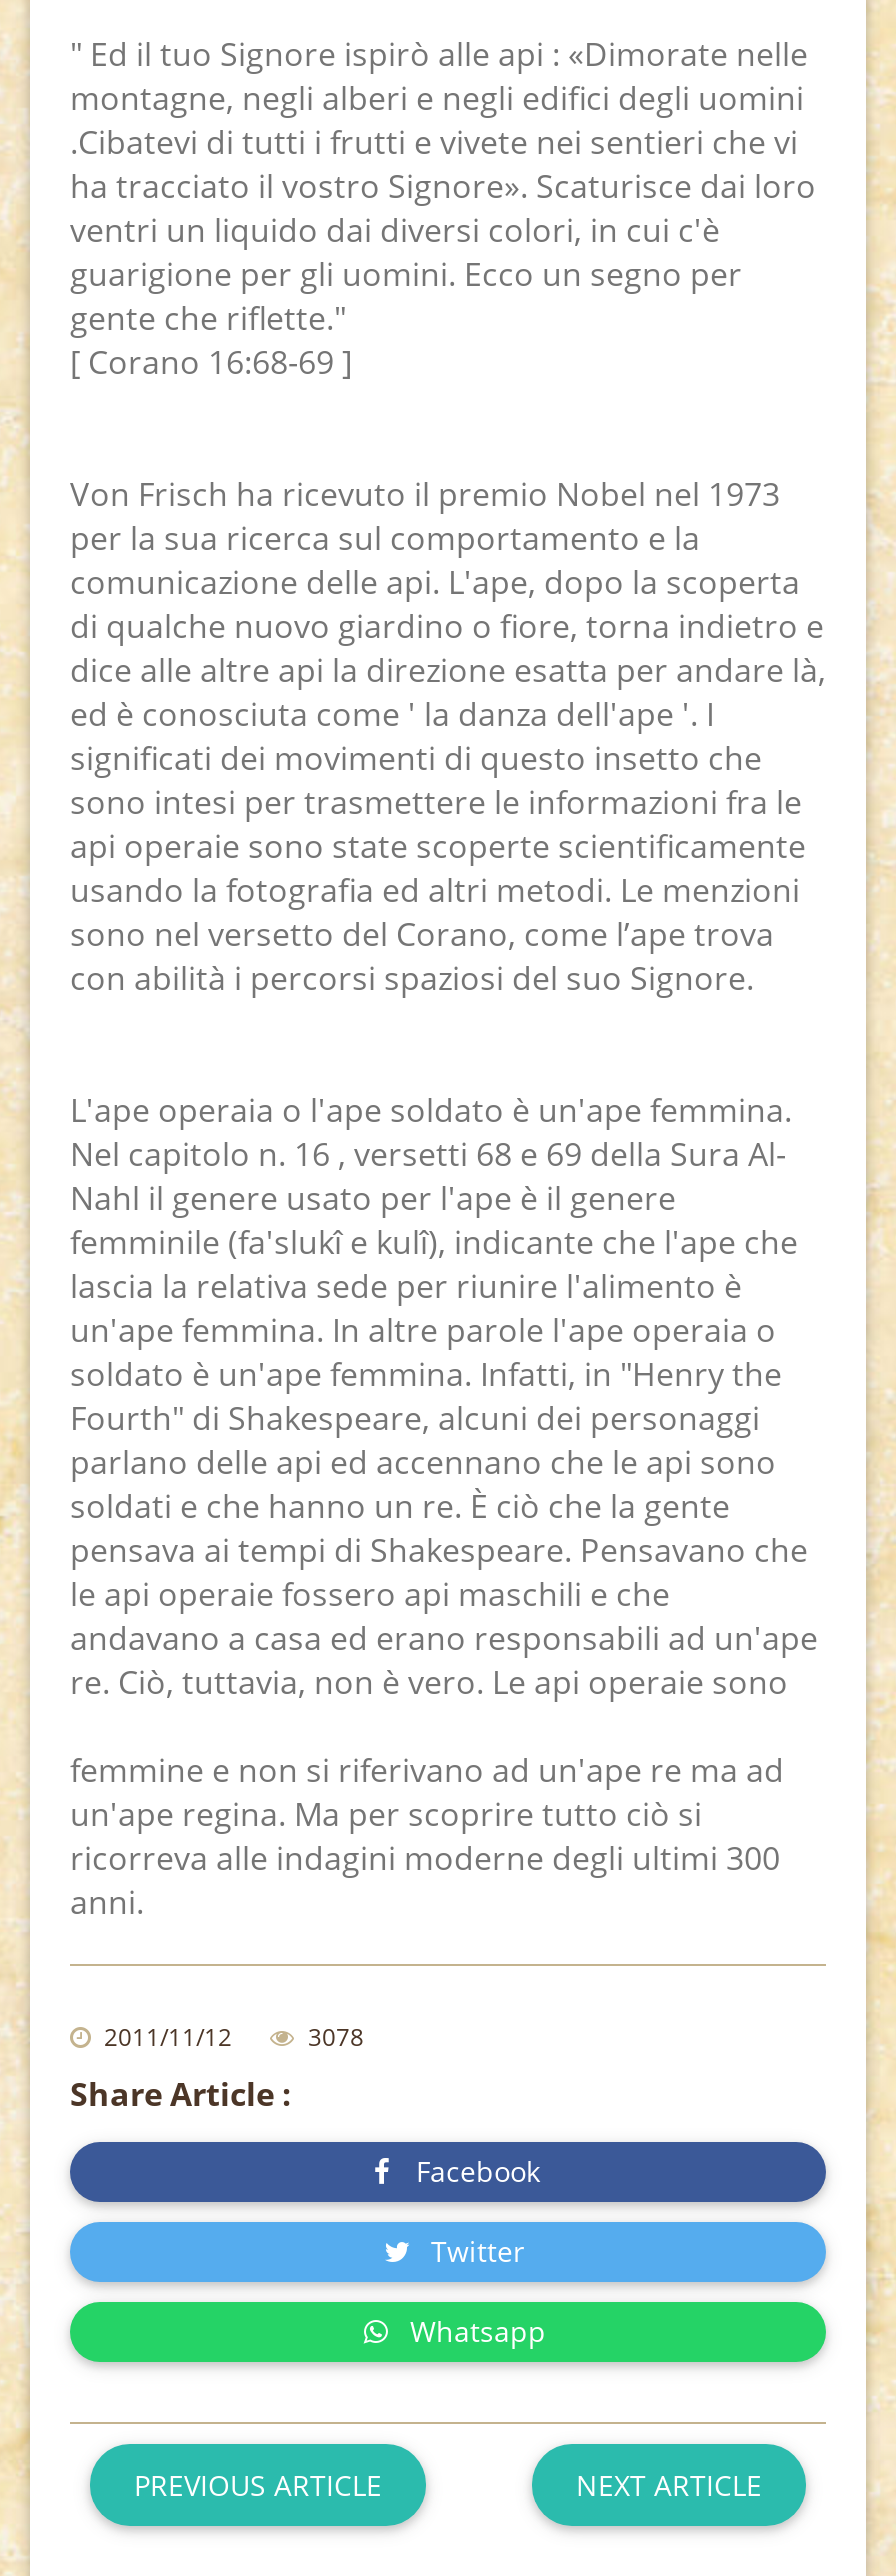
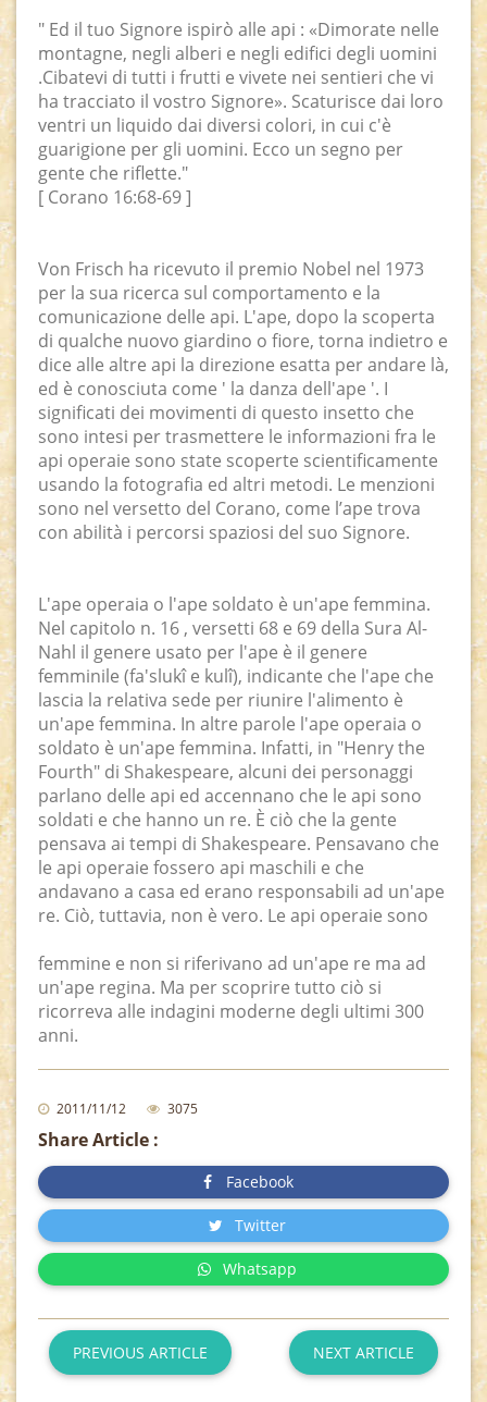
- 3078
+ 3075
